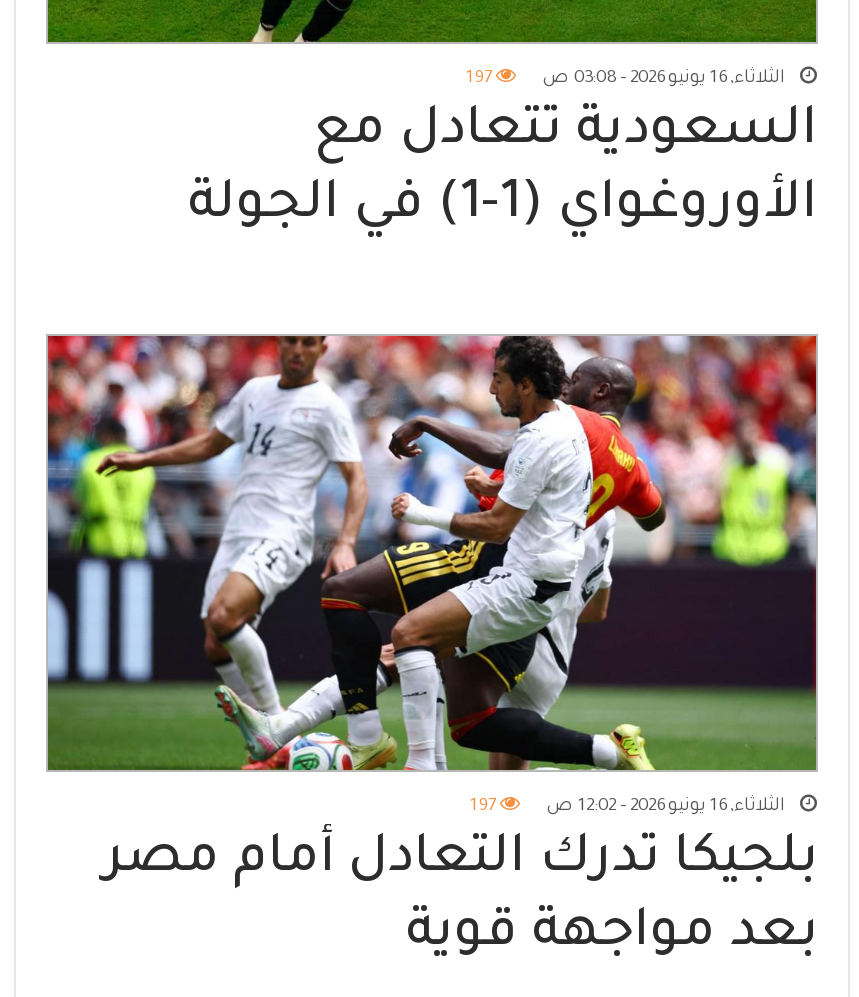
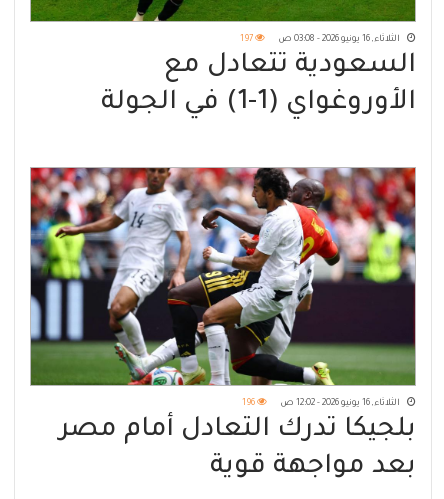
- 197
+ 196
